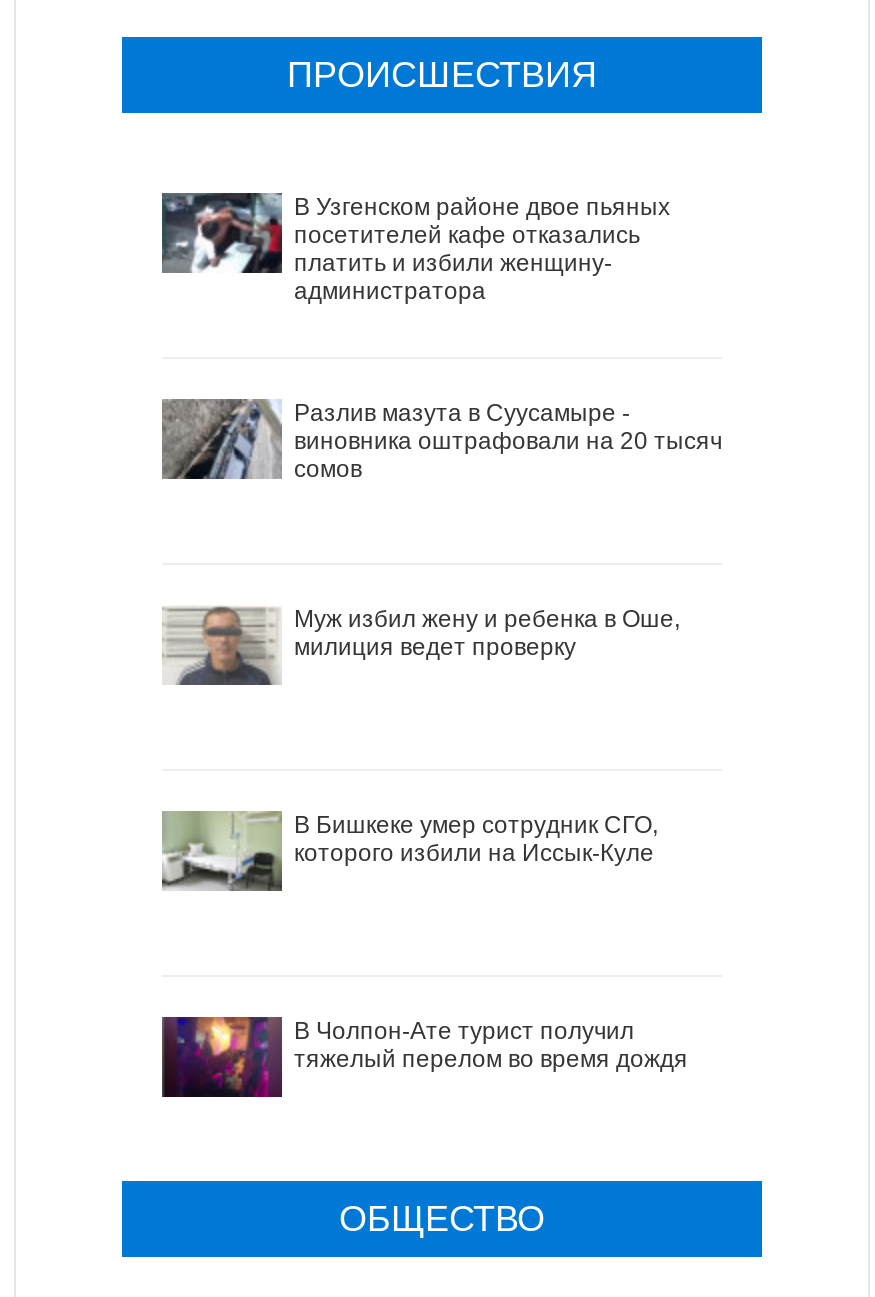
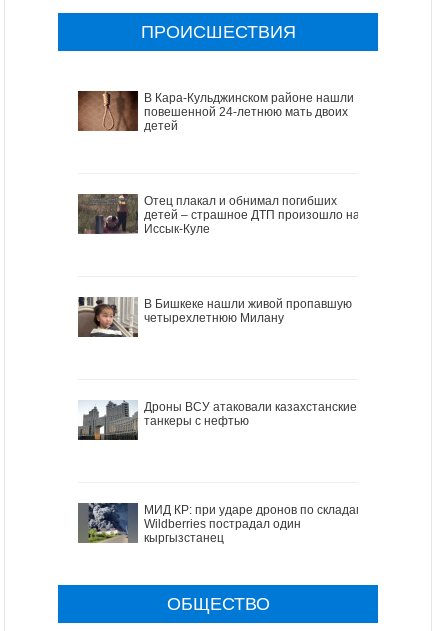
- [image]
- В Узгенском районе двое пьяных
- посетителей кафе отказались
- платить и избили женщину-
- администратора
+ [image]
+ В Кара-Кульджинском районе нашли
+ повешенной 24-летнюю мать двоих
+ детей

- [image]
- Разлив мазута в Суусамыре -
- виновника оштрафовали на 20 тысяч
- сомов
+ [image]
+ Отец плакал и обнимал погибших
+ детей – страшное ДТП произошло на
+ Иссык-Куле

- [image]
- Муж избил жену и ребенка в Оше,
- милиция ведет проверку
+ [image]
+ В Бишкеке нашли живой пропавшую
+ четырехлетнюю Милану

- [image]
- В Бишкеке умер сотрудник СГО,
- которого избили на Иссык-Куле
+ [image]
+ Дроны ВСУ атаковали казахстанские
+ танкеры с нефтью

- [image]
- В Чолпон-Ате турист получил
- тяжелый перелом во время дождя
+ [image]
+ МИД КР: при ударе дронов по складам
+ Wildberries пострадал один
+ кыргызстанец
